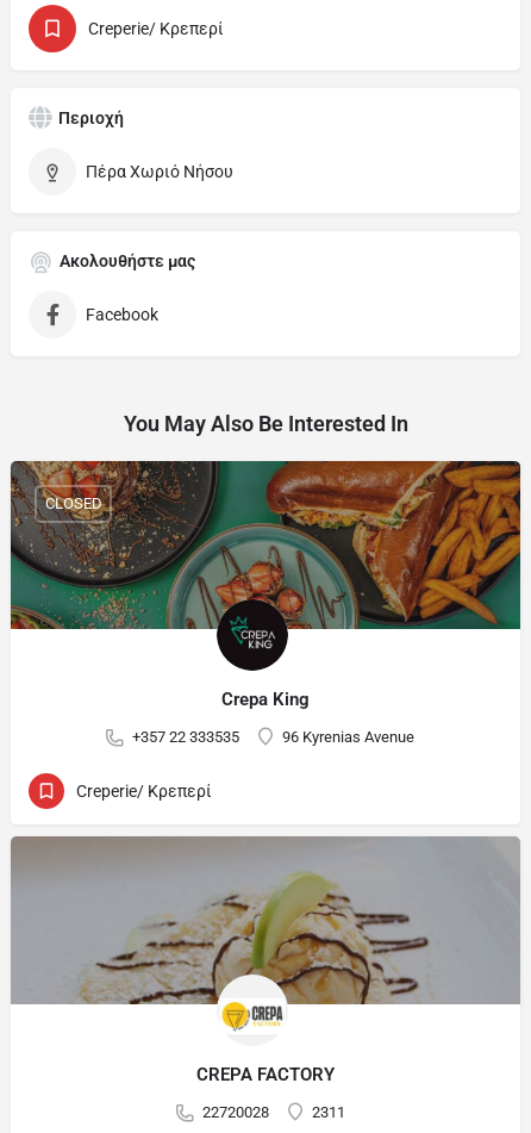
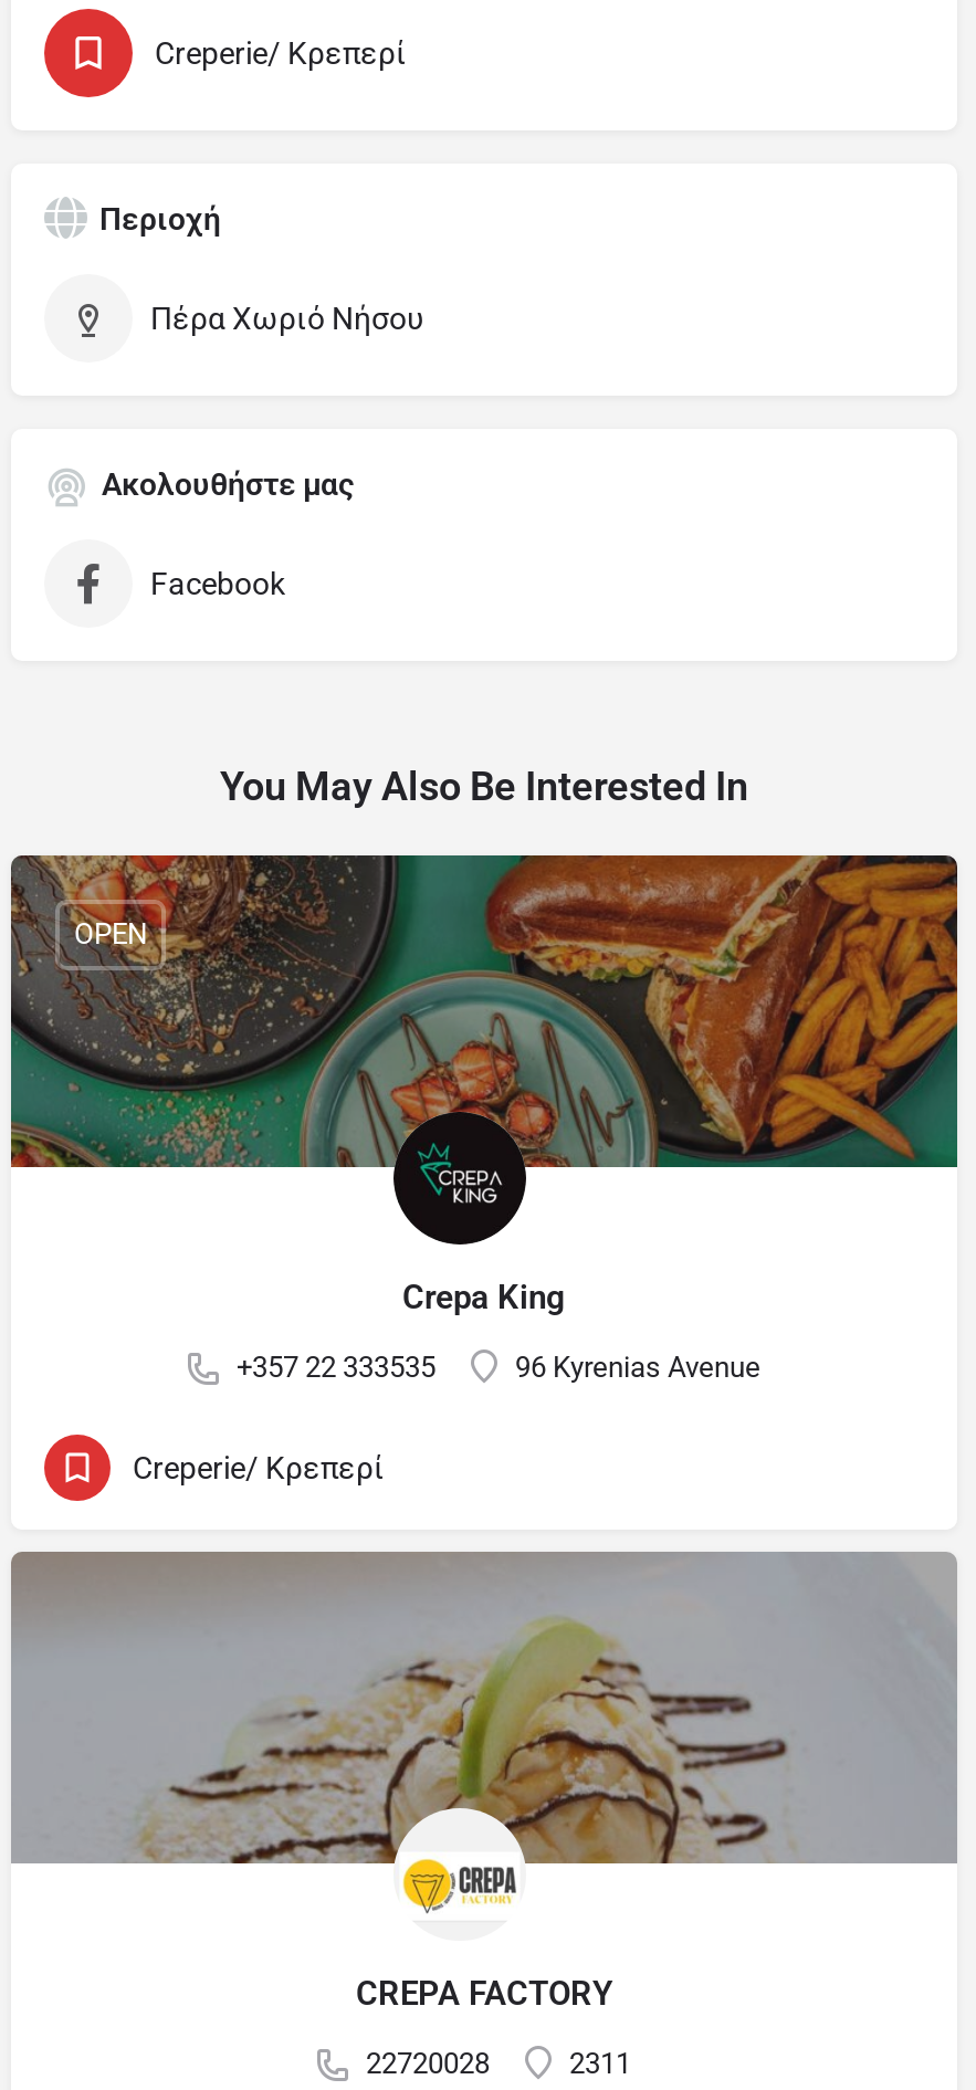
- CLOSED
+ OPEN
